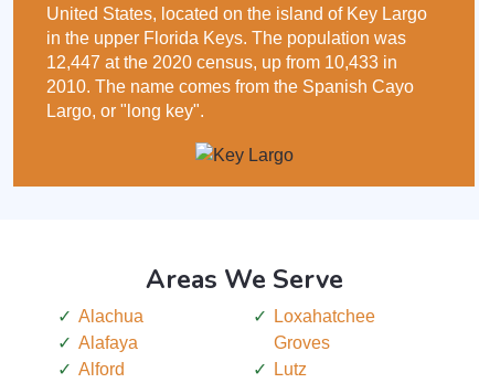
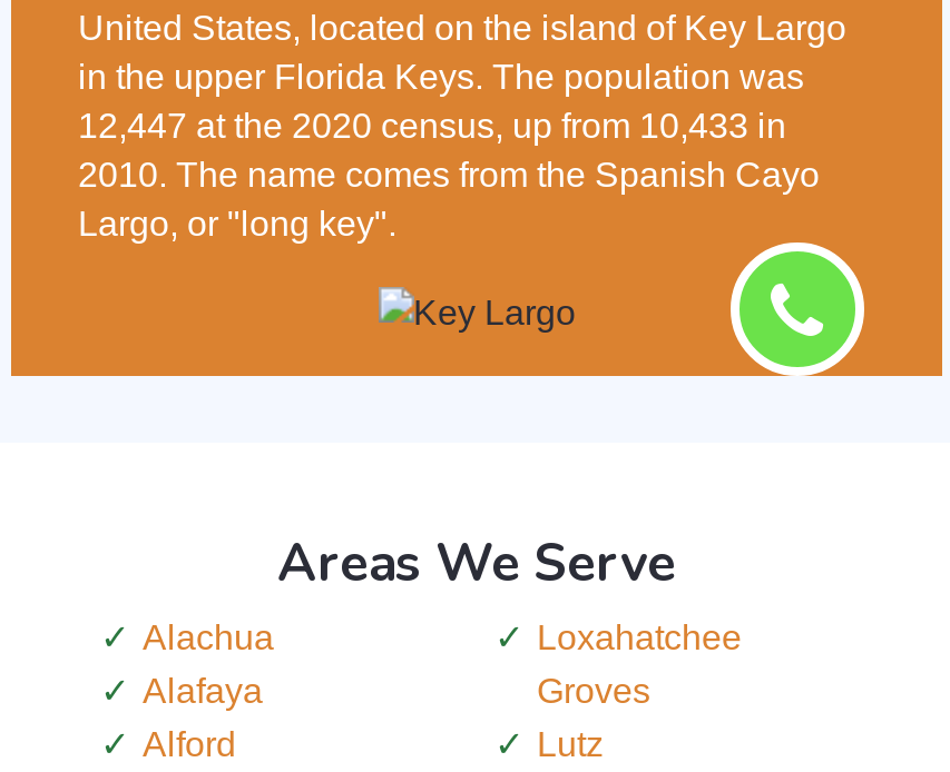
+ [image]
